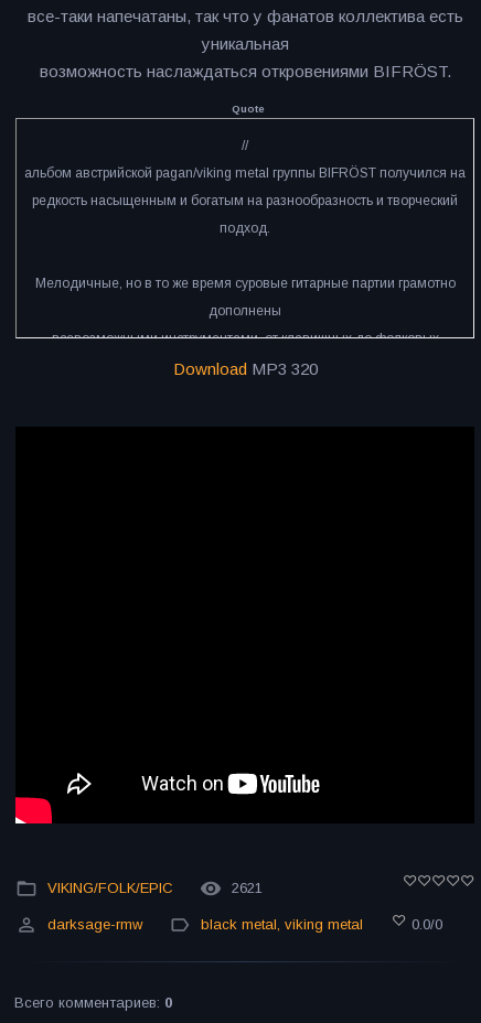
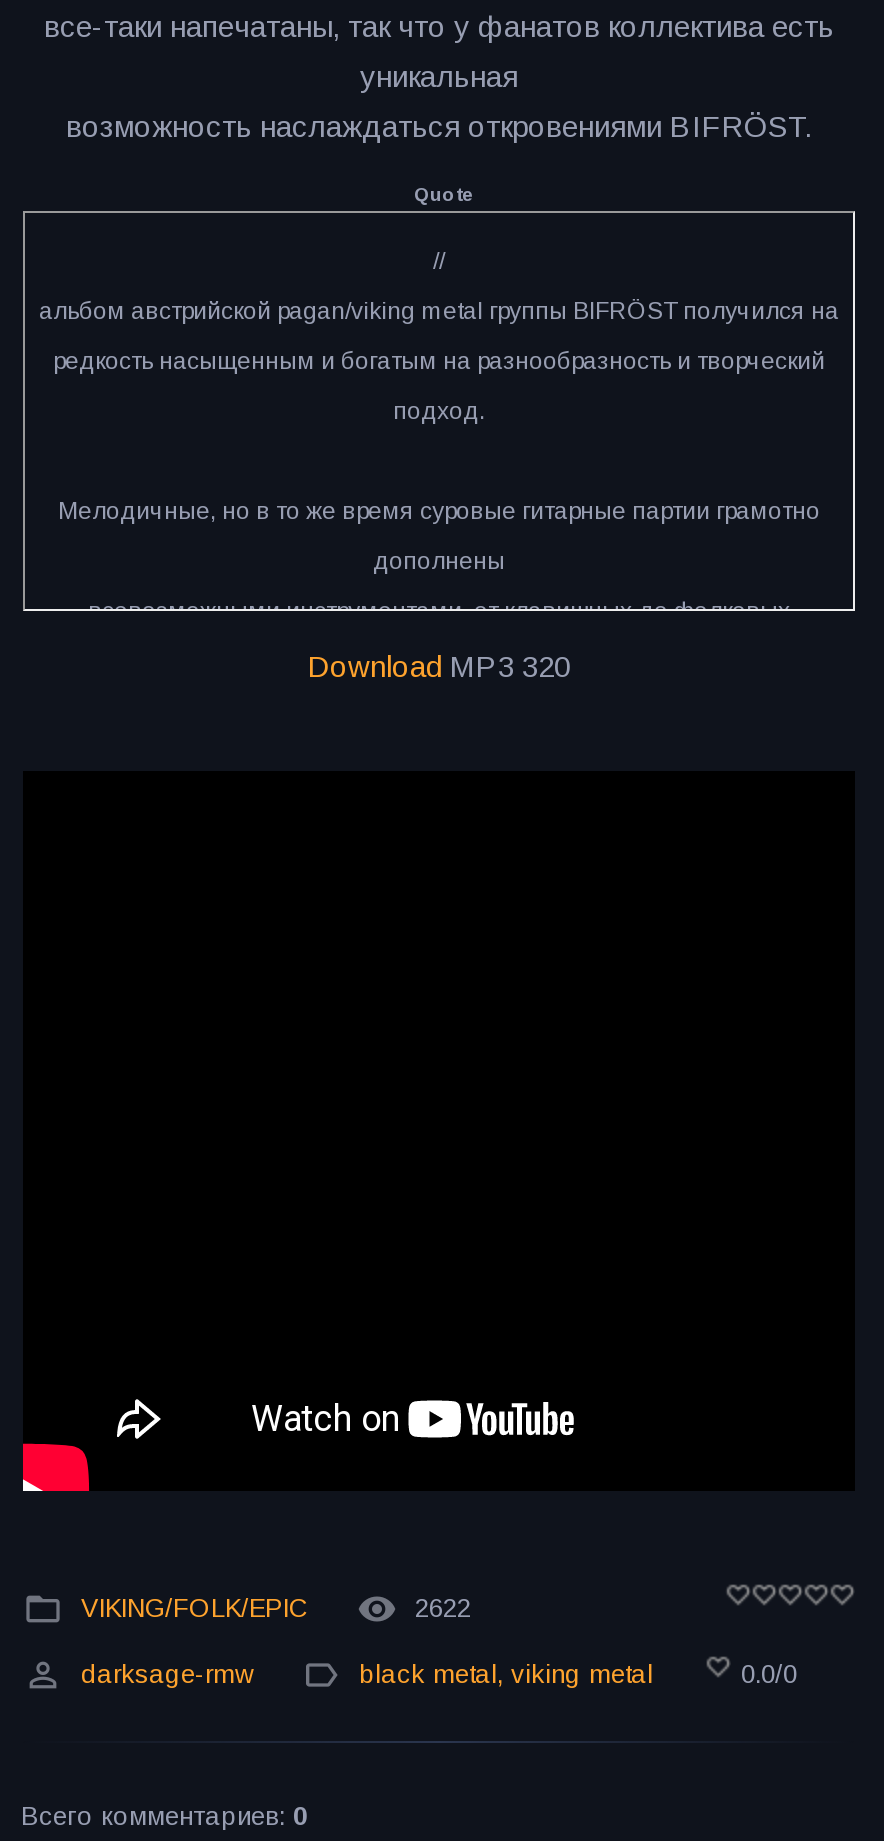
- 2621
+ 2622
